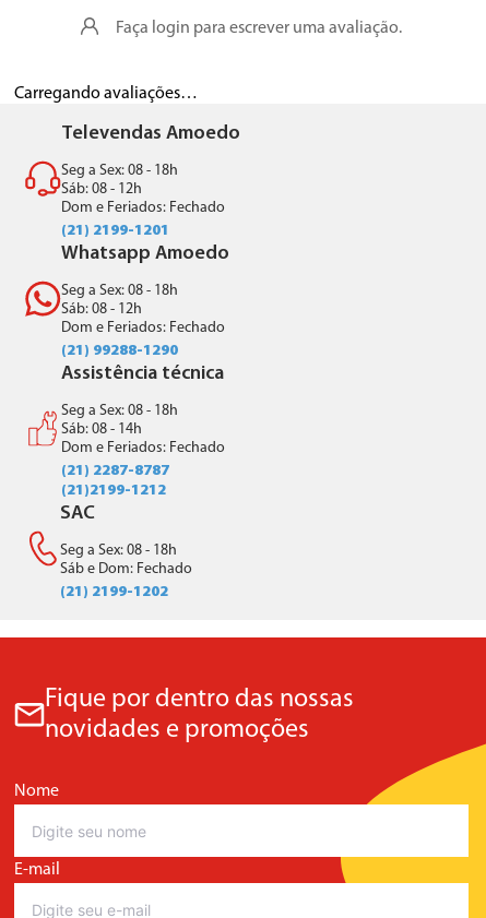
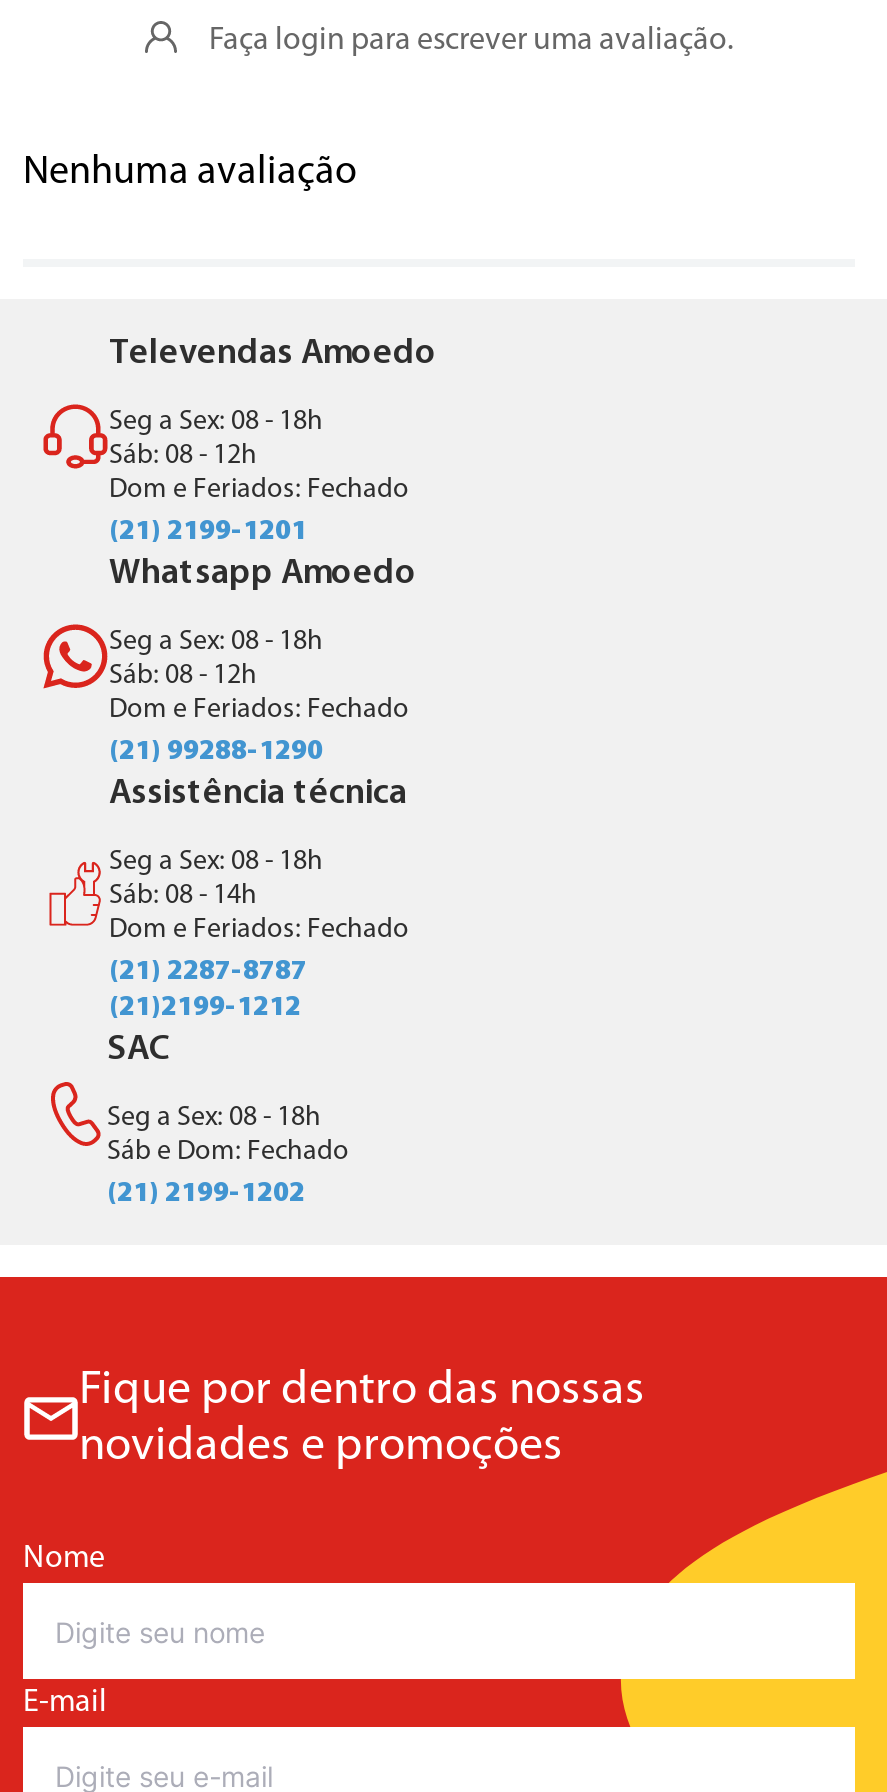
- Carregando avaliações…
+ Nenhuma avaliação
